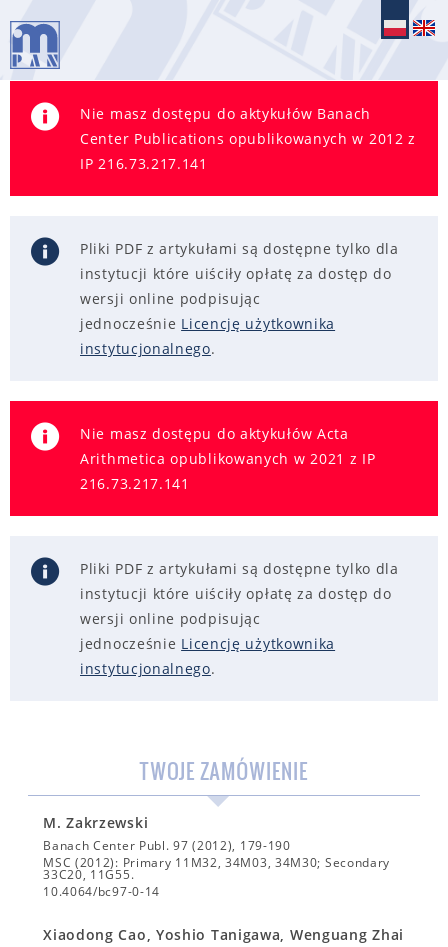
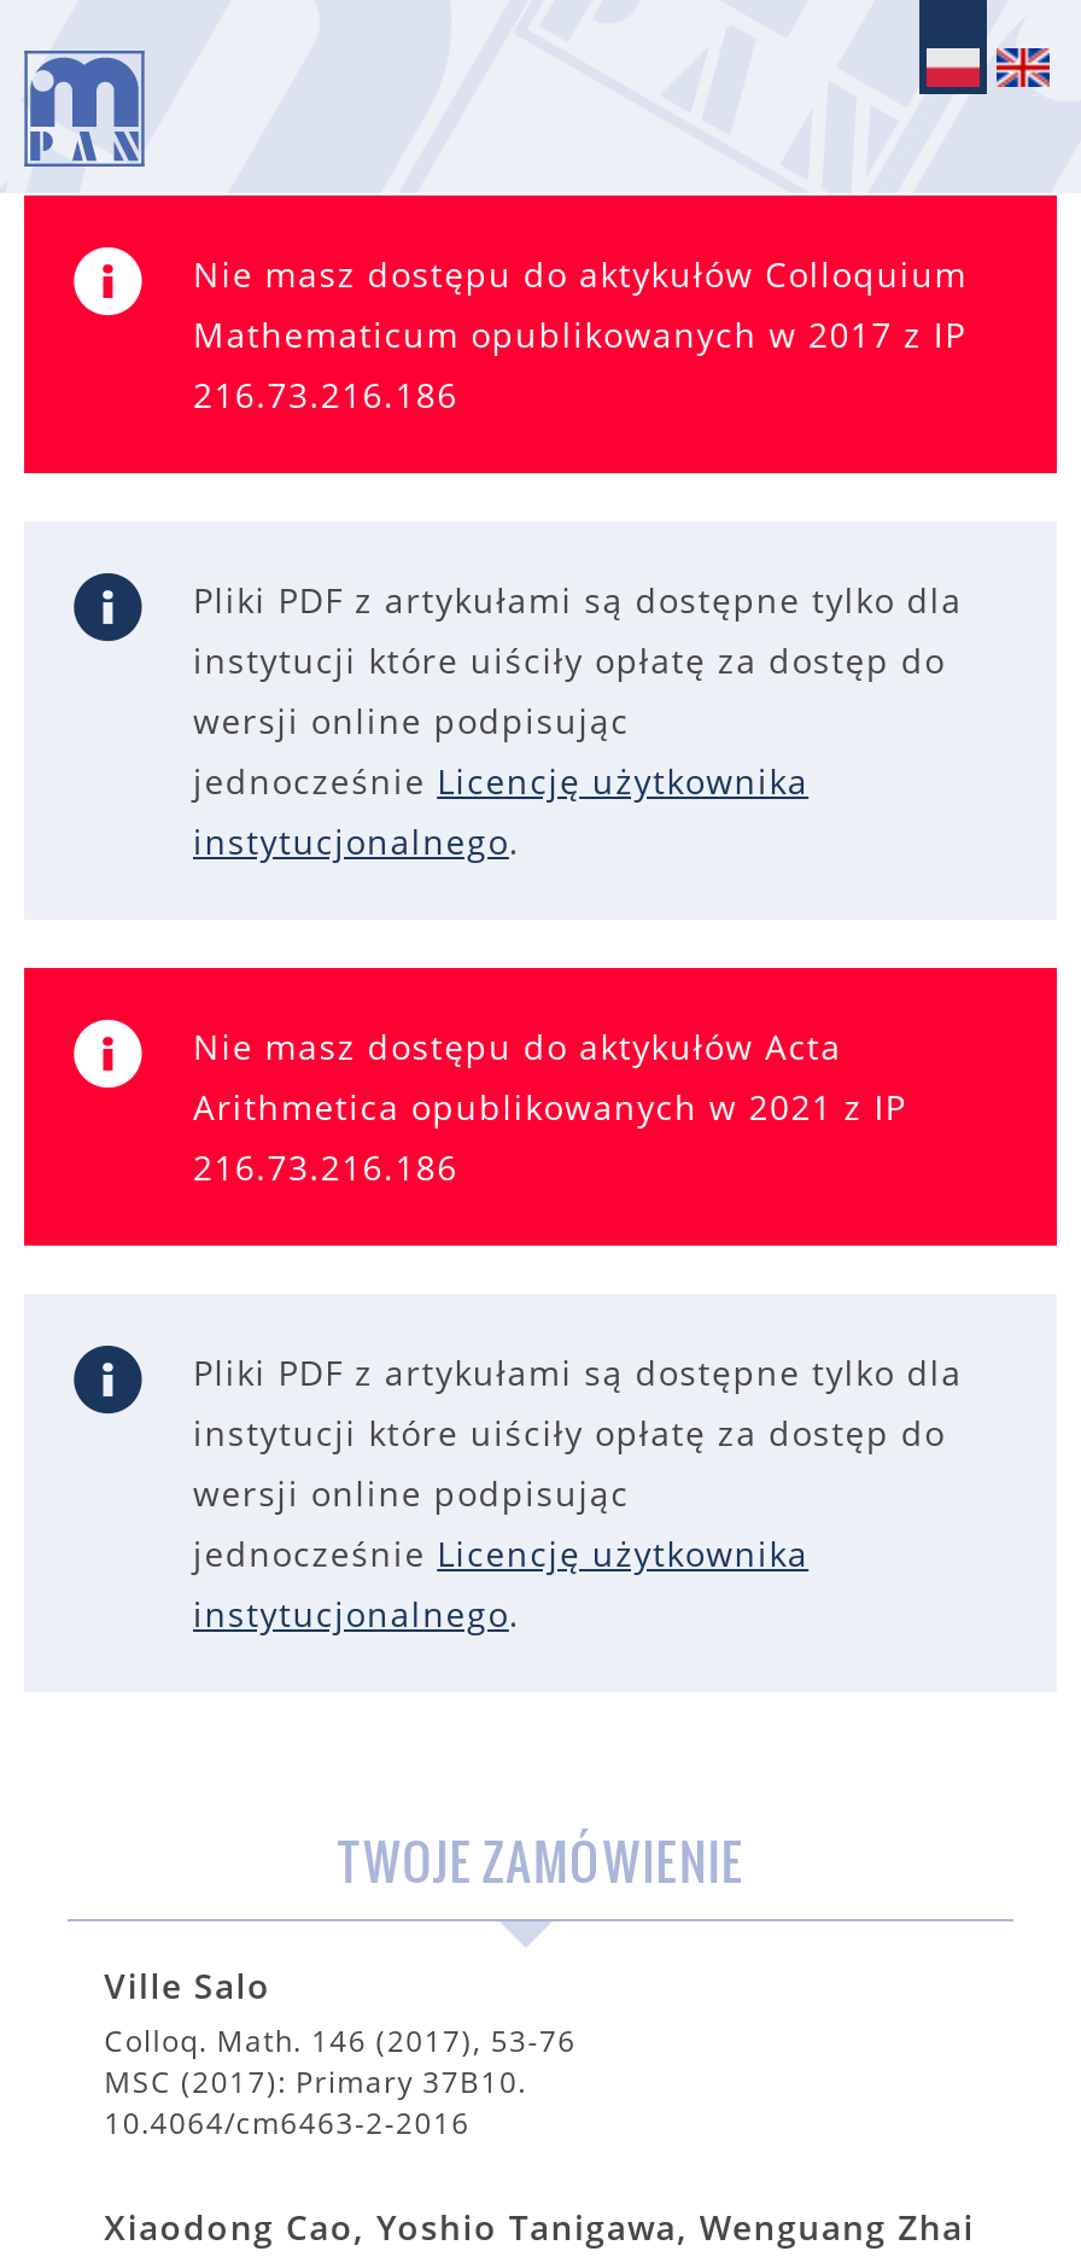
- Nie masz dostępu do aktykułów Banach
- Center Publications opublikowanych w 2012 z
- IP 216.73.217.141
+ Nie masz dostępu do aktykułów Colloquium
+ Mathematicum opublikowanych w 2017 z IP
+ 216.73.216.186

- 216.73.217.141
+ 216.73.216.186

- M. Zakrzewski
- Banach Center Publ. 97 (2012), 179-190
- MSC (2012): Primary 11M32, 34M03, 34M30; Secondary
- 33C20, 11G55.
- 10.4064/bc97-0-14
+ Ville Salo
+ Colloq. Math. 146 (2017), 53-76
+ MSC (2017): Primary 37B10.
+ 10.4064/cm6463-2-2016
